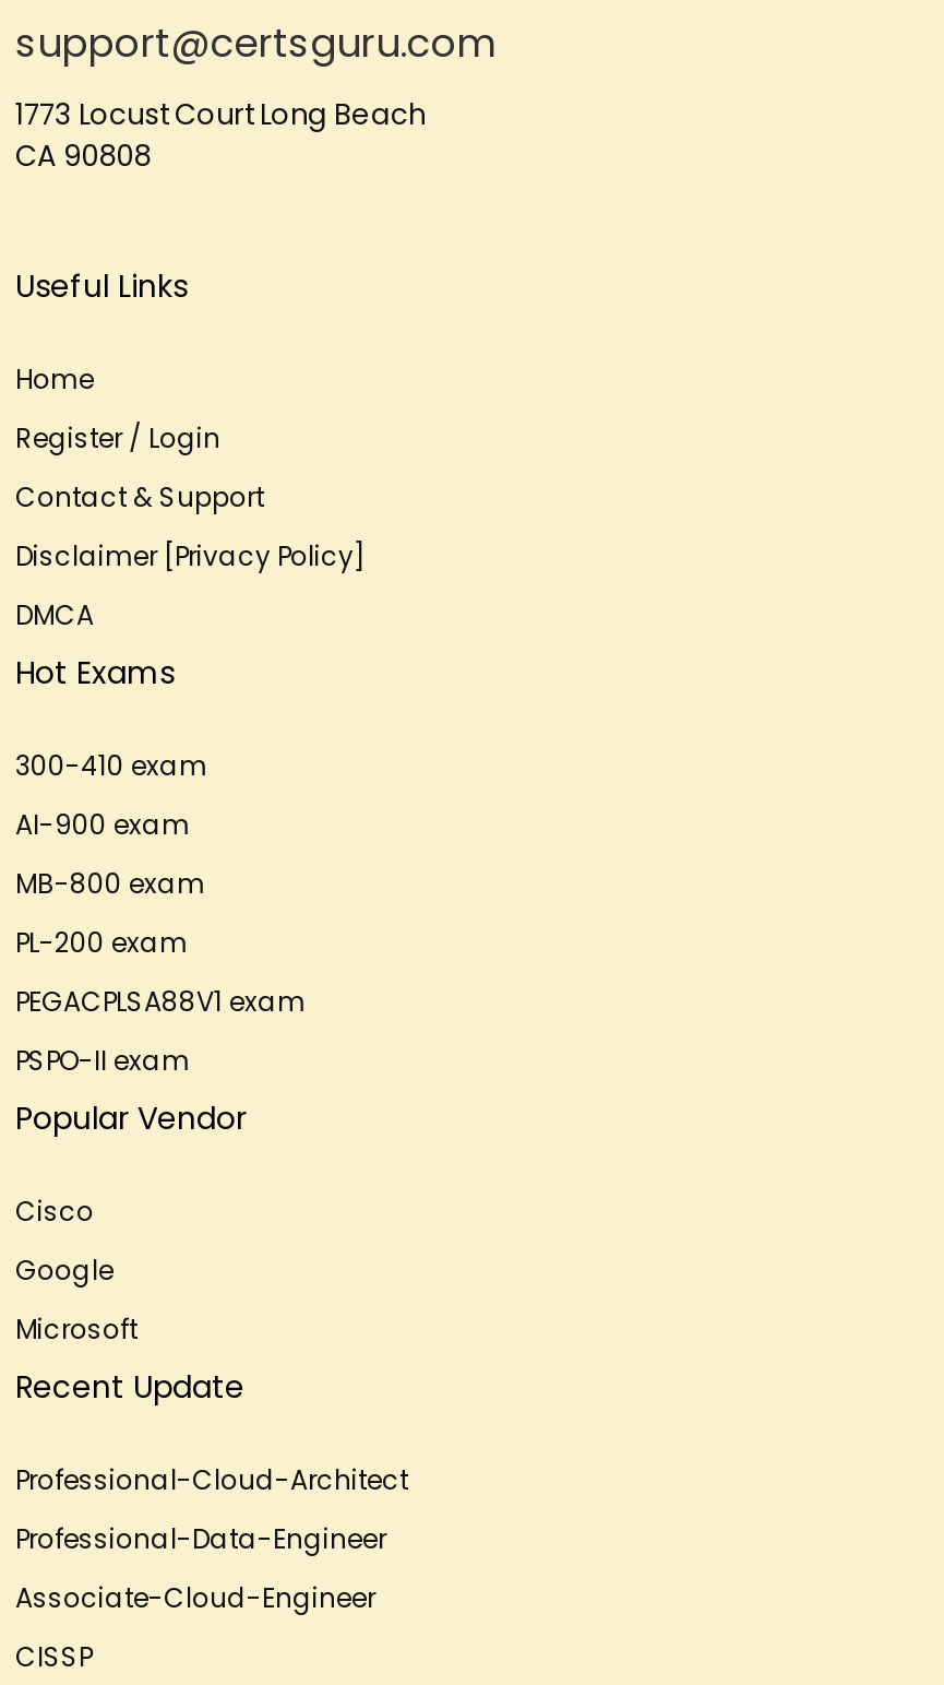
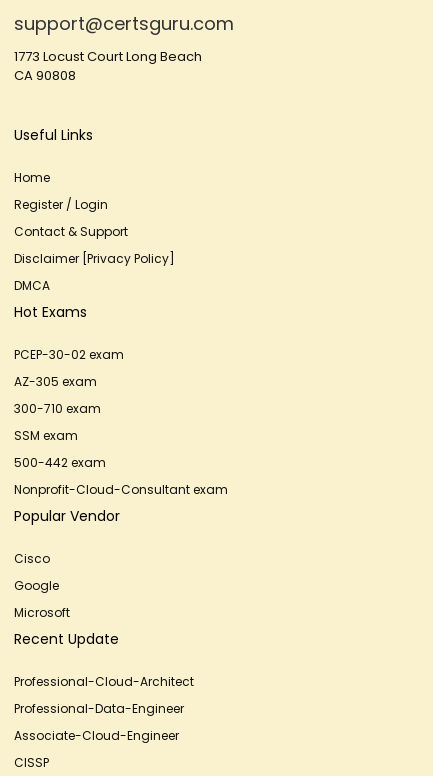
- 300-410 exam
+ PCEP-30-02 exam

- AI-900 exam
+ AZ-305 exam

- MB-800 exam
+ 300-710 exam

- PL-200 exam
+ SSM exam

- PEGACPLSA88V1 exam
+ 500-442 exam

- PSPO-II exam
+ Nonprofit-Cloud-Consultant exam
